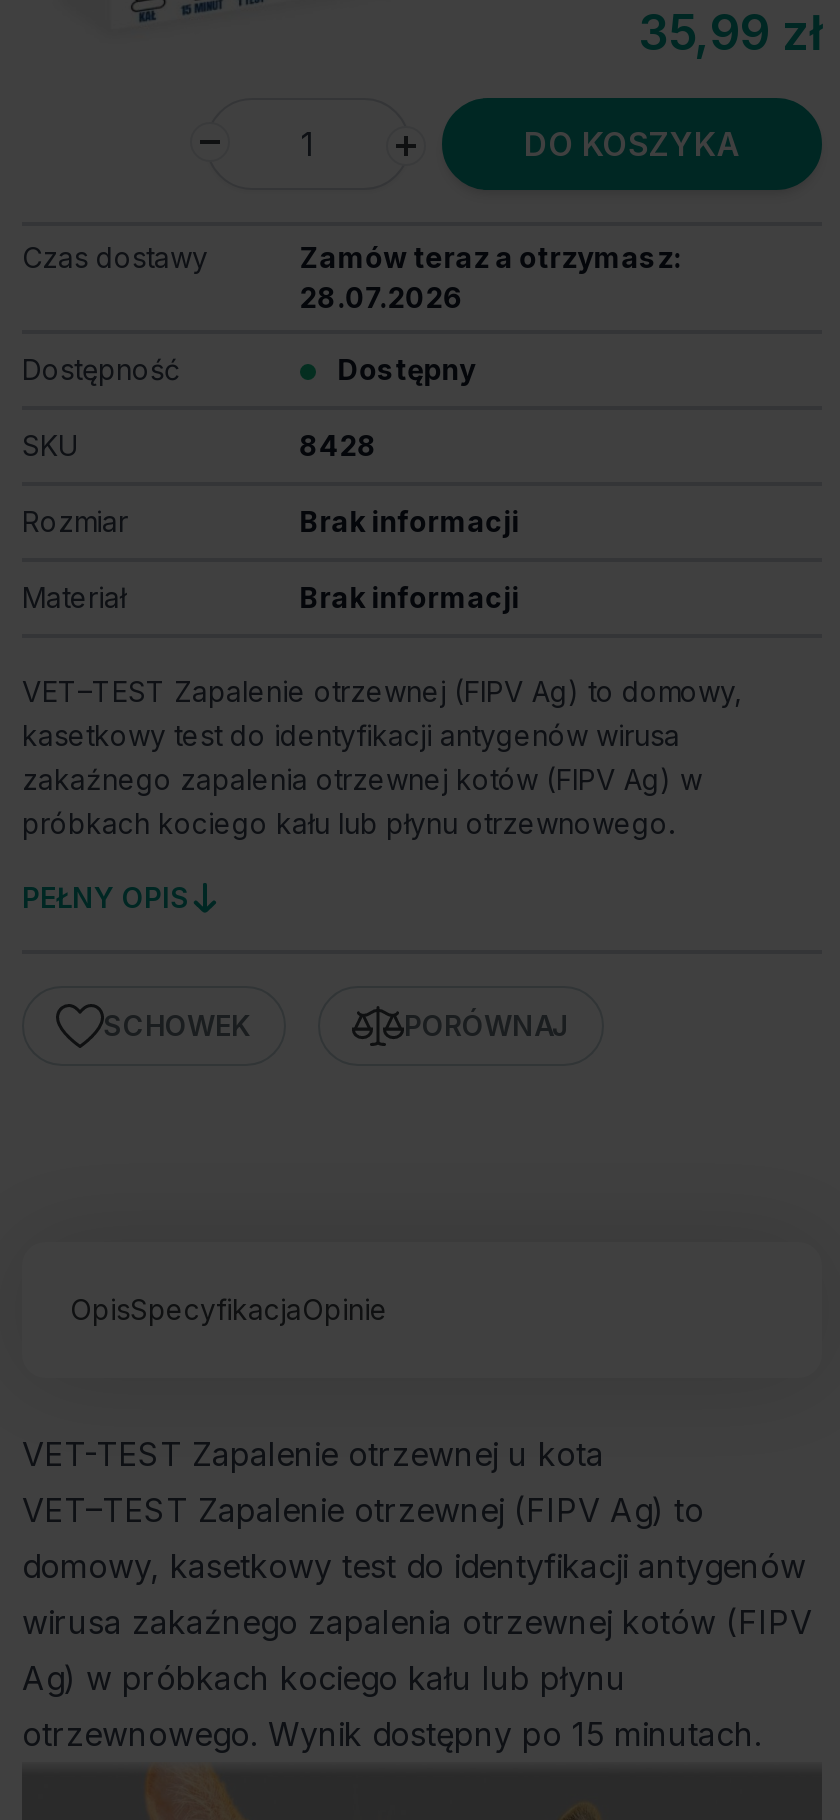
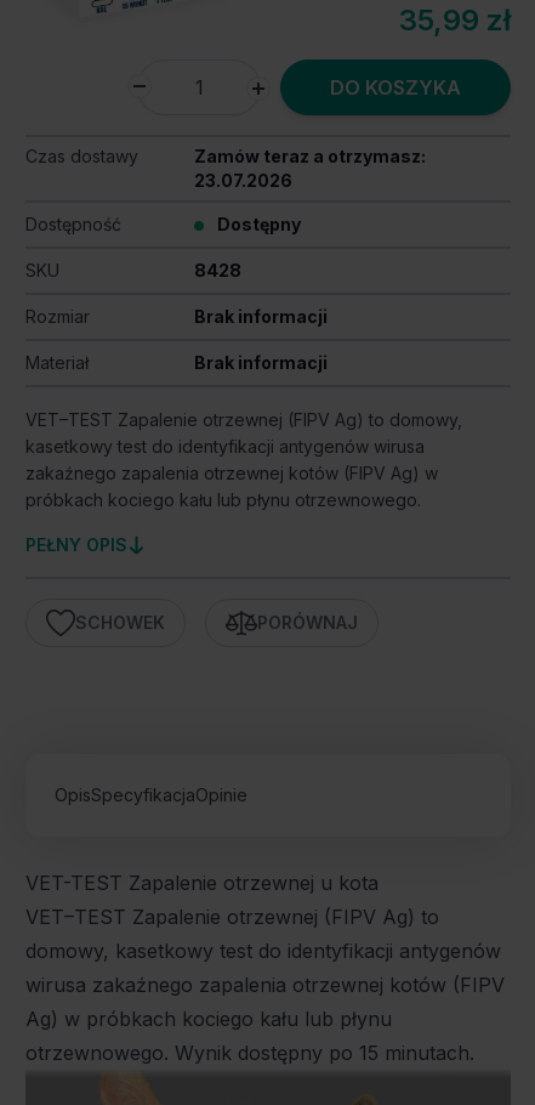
- 28.07.2026
+ 23.07.2026
